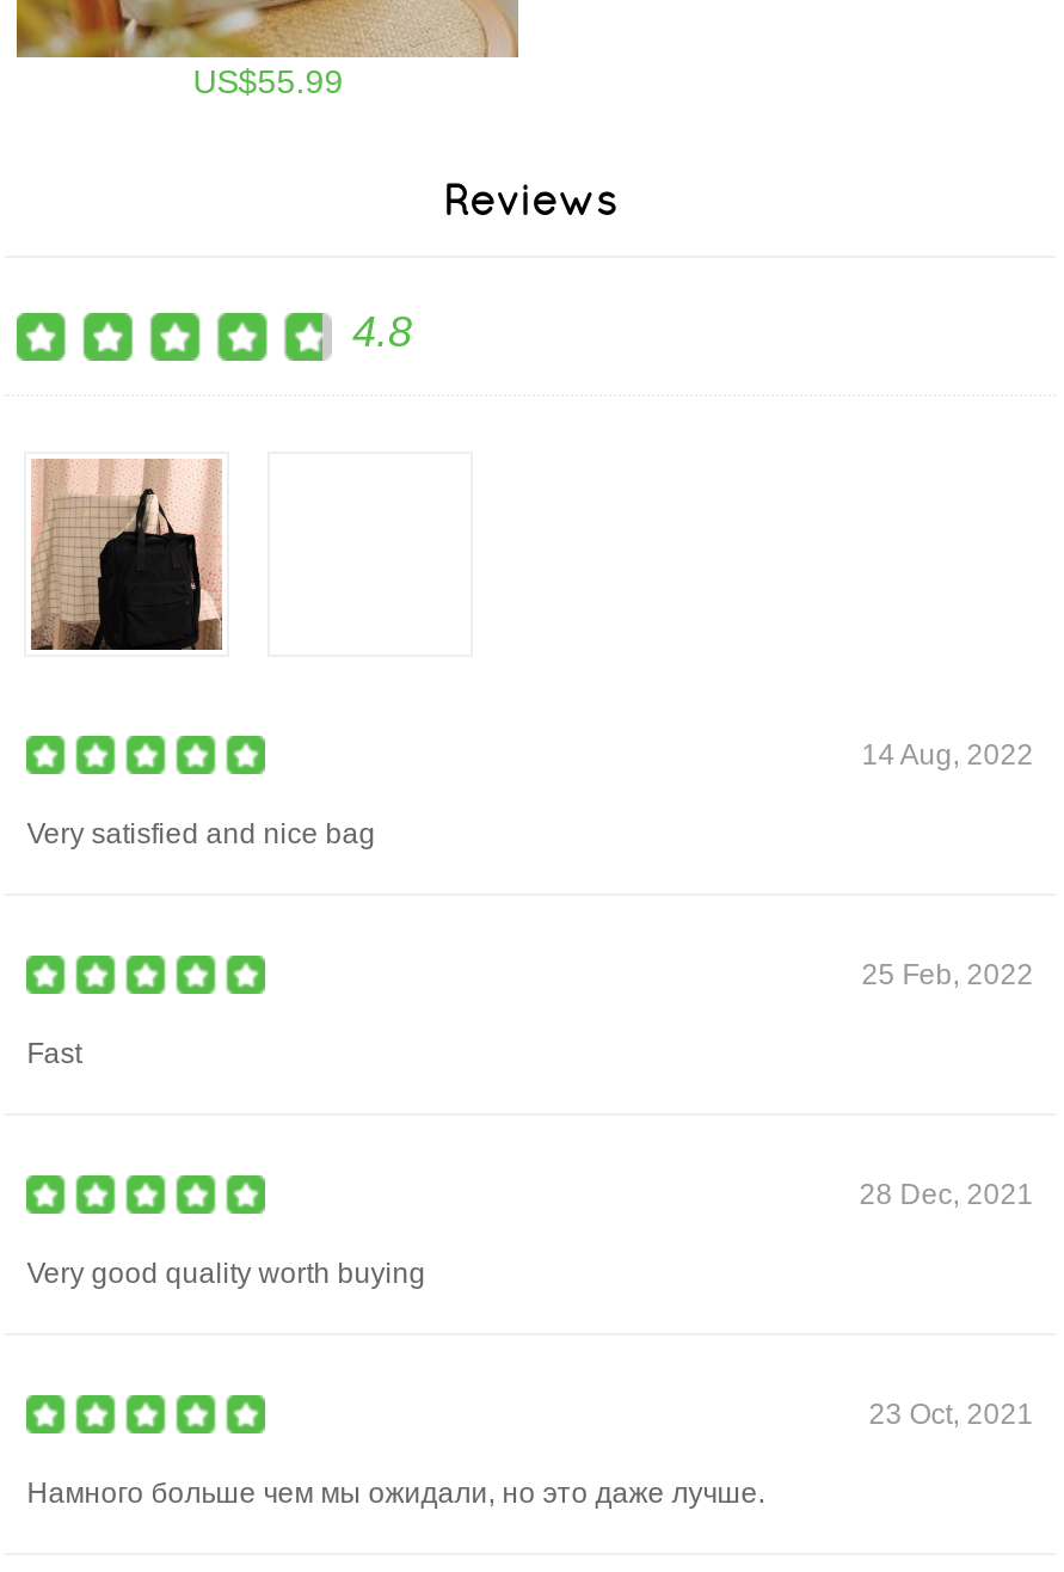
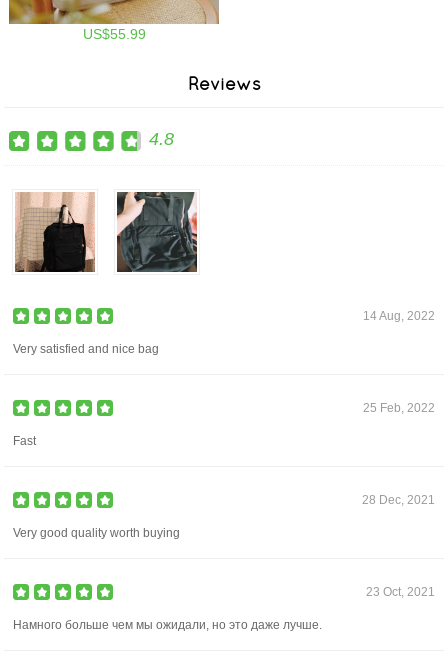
+ [image]
